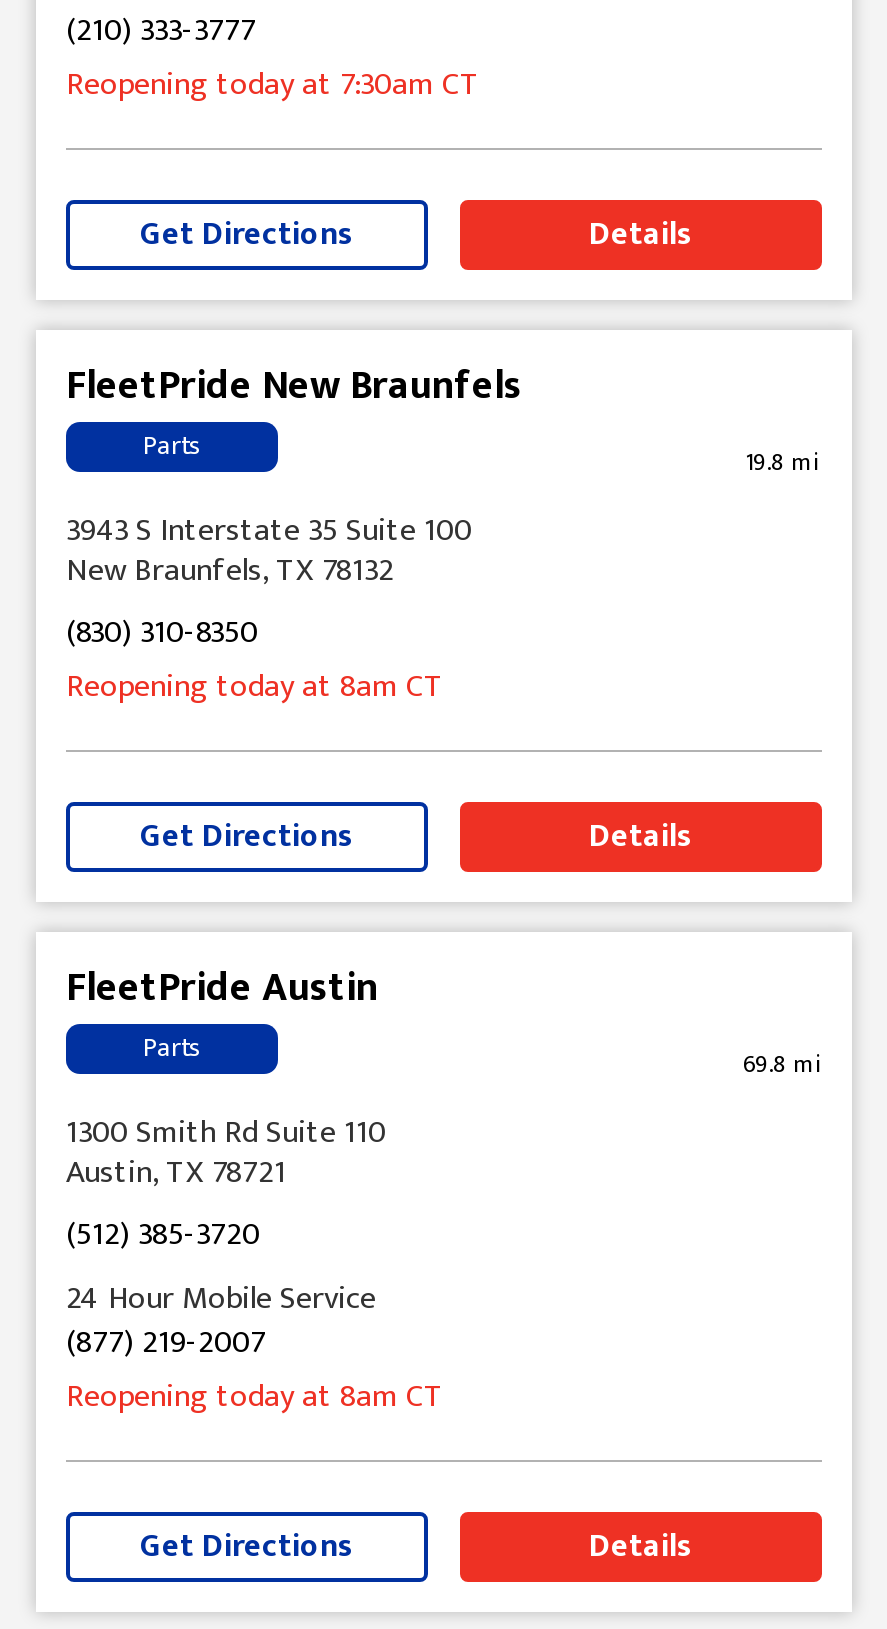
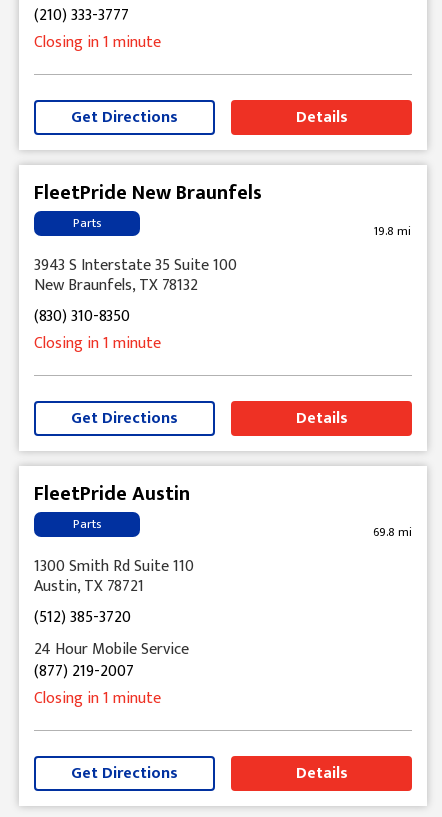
- Reopening todayat 7:30am CT
+ Closing in 1 minute

- Reopening todayat 8am CT
+ Closing in 1 minute

- Reopening todayat 8am CT
+ Closing in 1 minute
